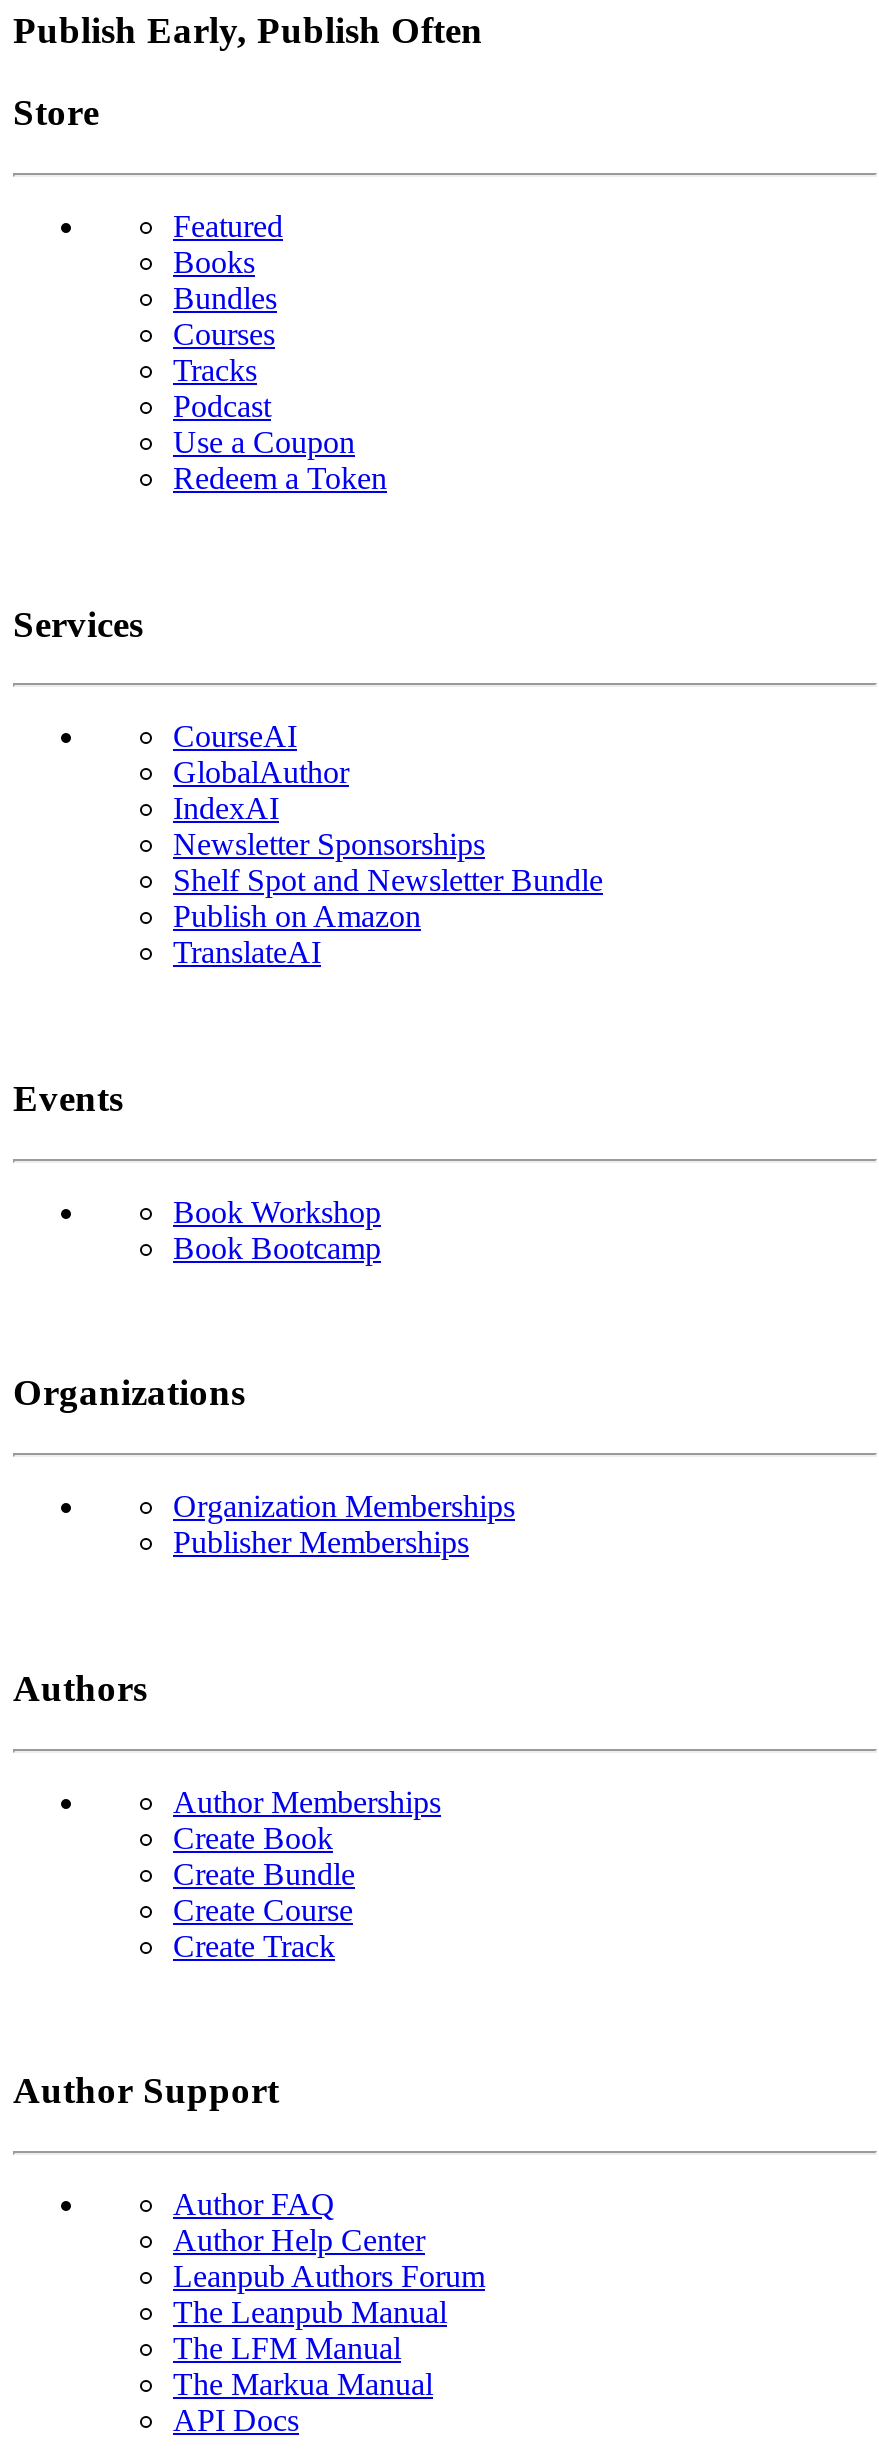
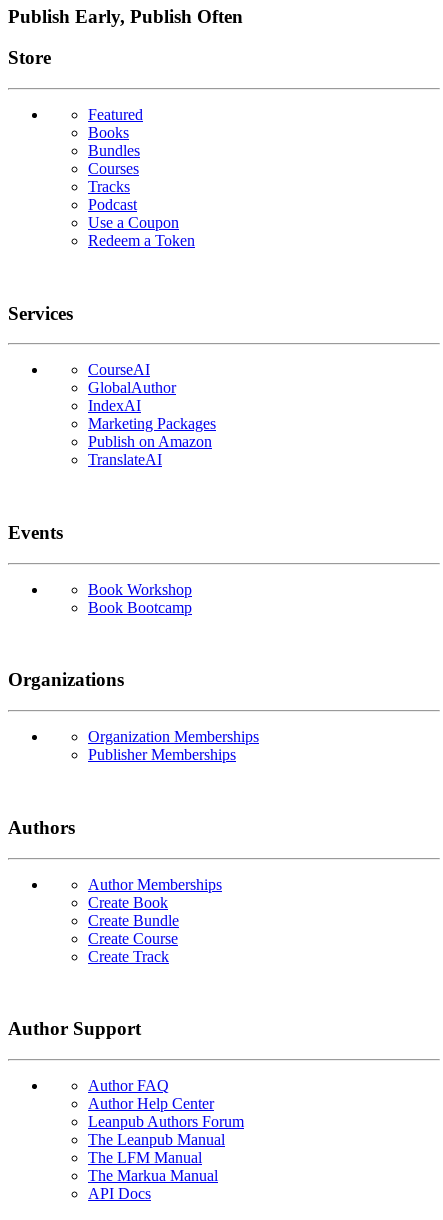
- Newsletter Sponsorships
- Shelf Spot and Newsletter Bundle
+ Marketing Packages
